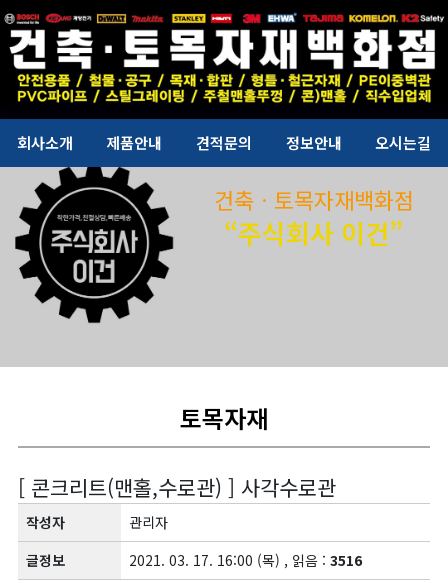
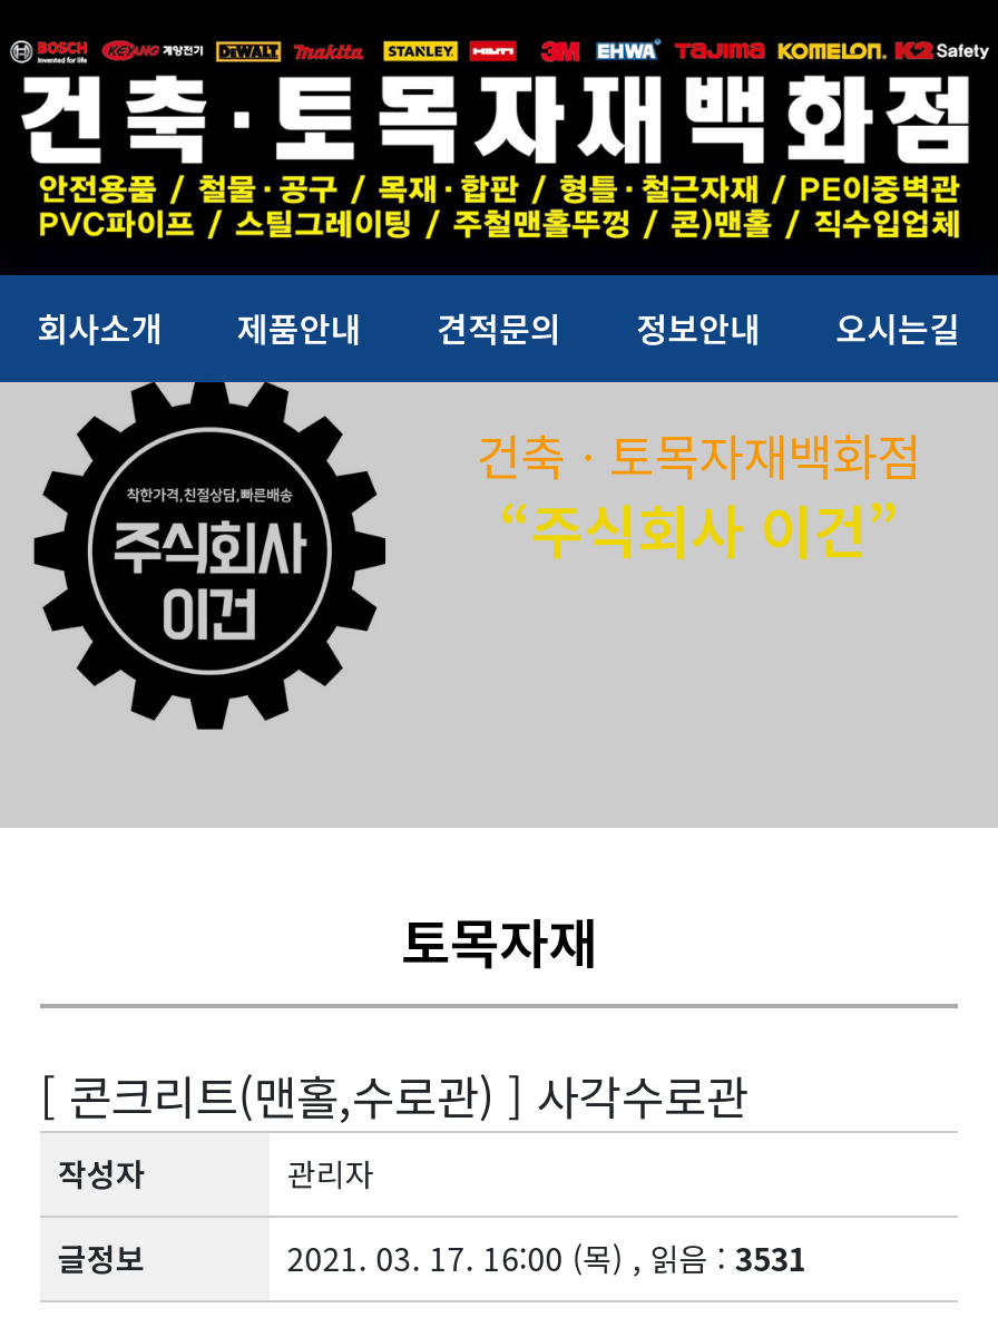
- 2021. 03. 17. 16:00 (목) , 읽음 : 3516
+ 2021. 03. 17. 16:00 (목) , 읽음 : 3531
